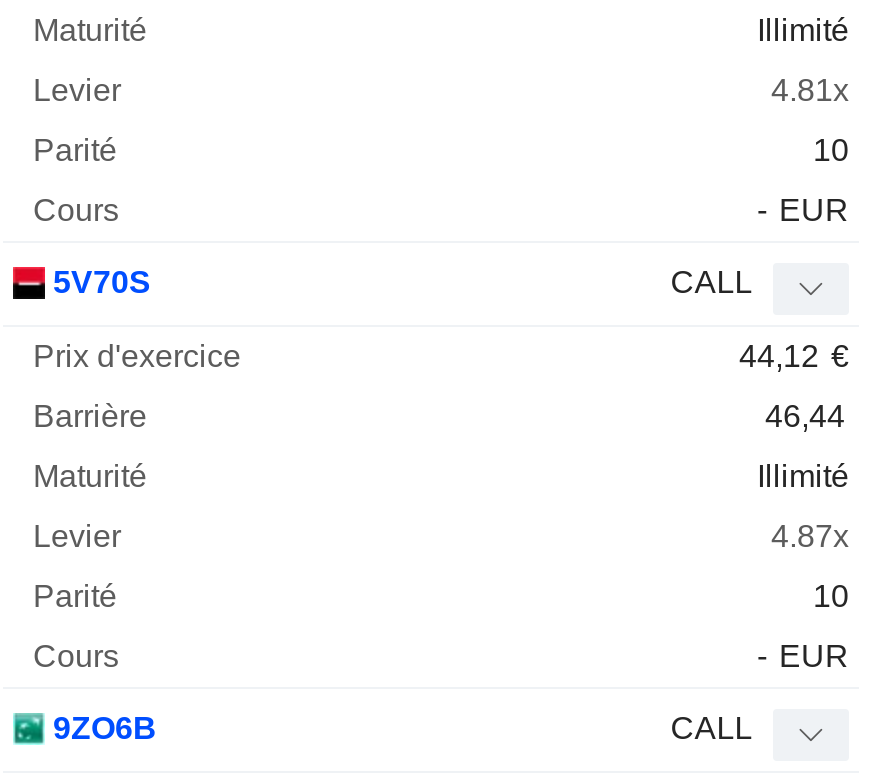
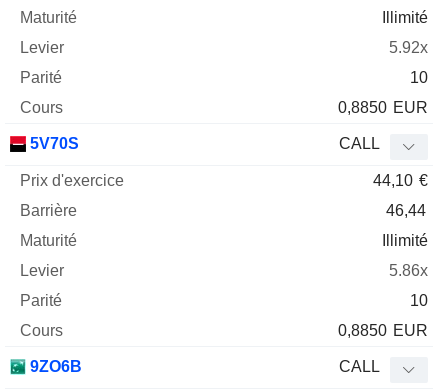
- 4.81x
+ 5.92x

- - EUR
+ 0,8850 EUR

- 44,12 €
+ 44,10 €

- 4.87x
+ 5.86x

- - EUR
+ 0,8850 EUR
